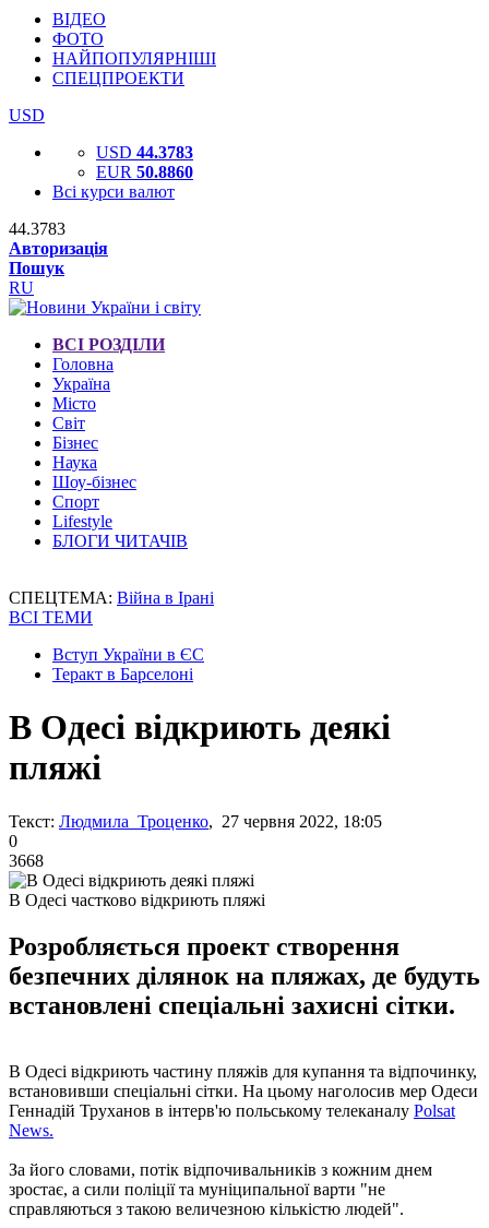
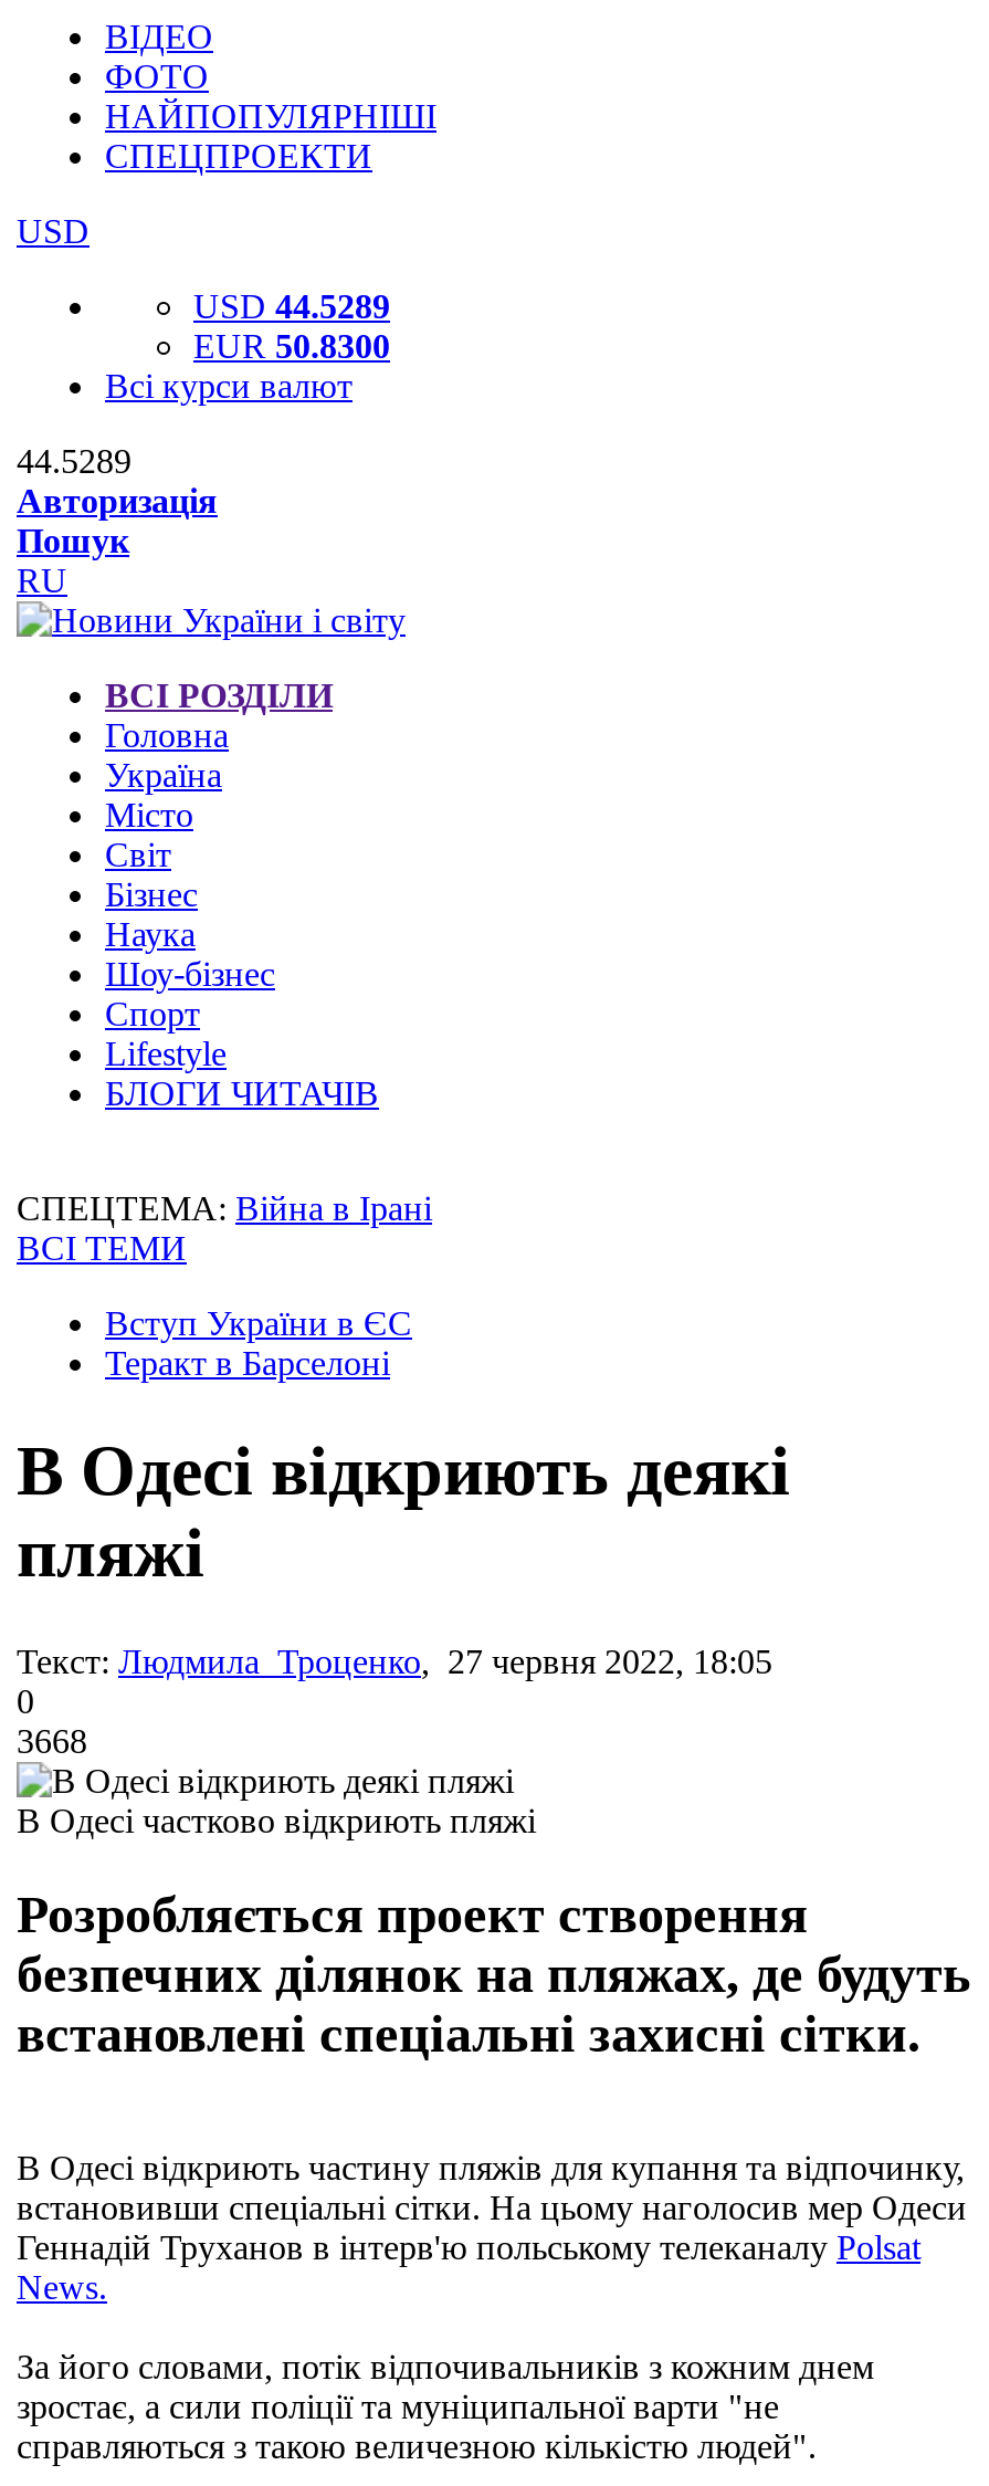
- USD 44.3783
+ USD 44.5289

- EUR 50.8860
+ EUR 50.8300

- 44.3783
+ 44.5289
